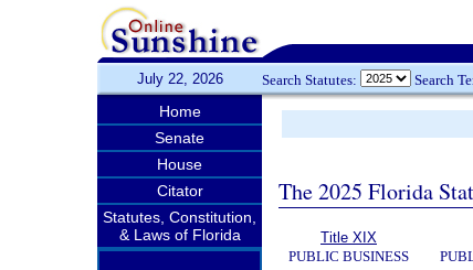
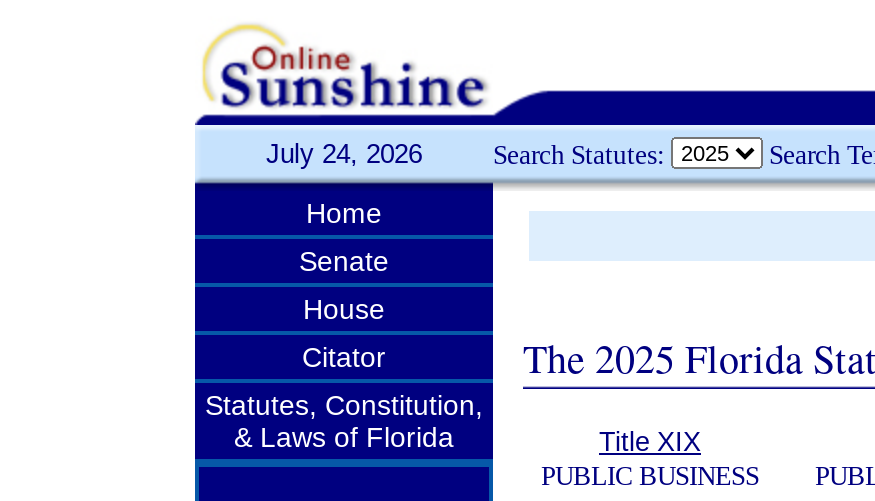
- July 22, 2026
+ July 24, 2026
